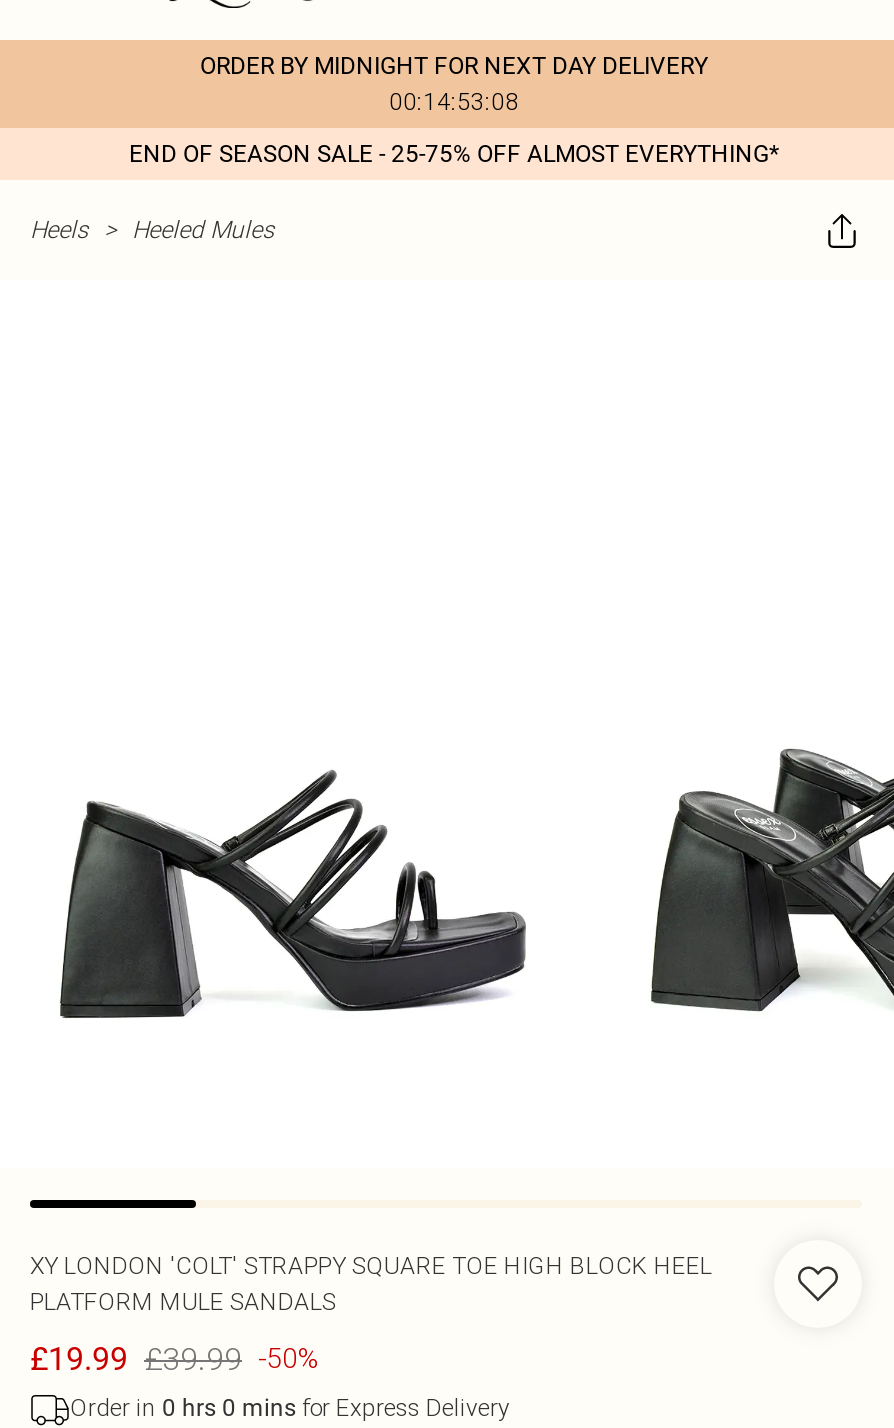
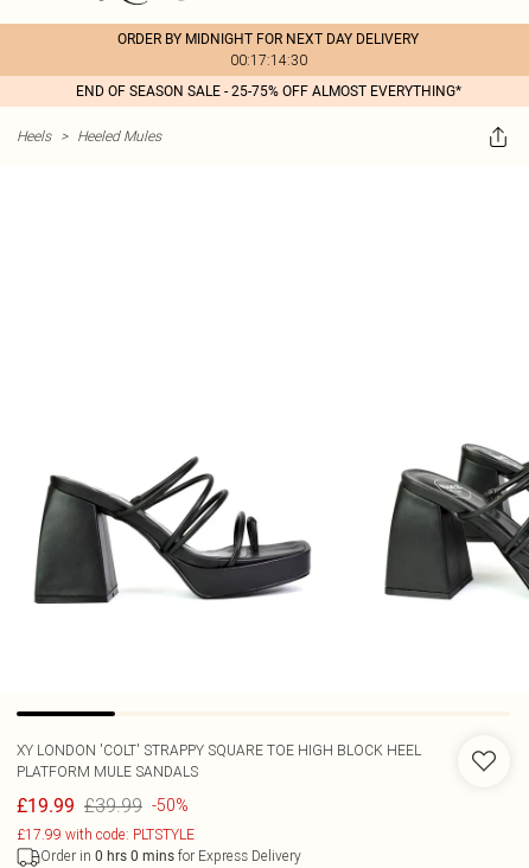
- 00:14:53:08
+ 00:17:14:30

+ £17.99 with code: PLTSTYLE
